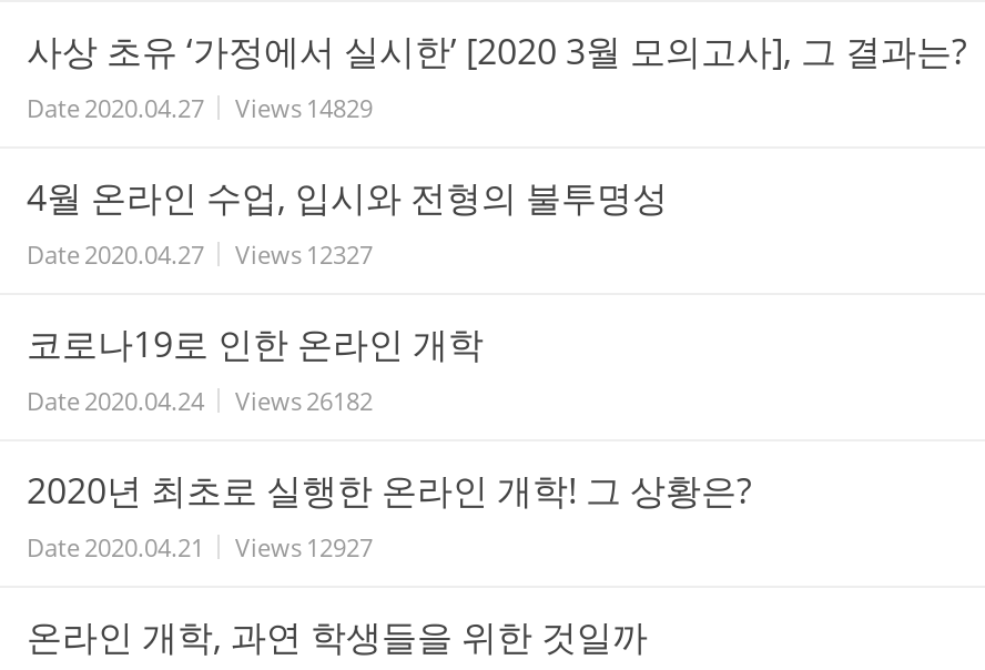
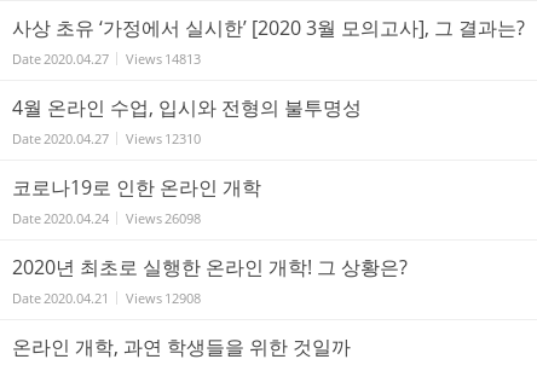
- Date 2020.04.27 Views 14829
+ Date 2020.04.27 Views 14813

- Date 2020.04.27 Views 12327
+ Date 2020.04.27 Views 12310

- Date 2020.04.24 Views 26182
+ Date 2020.04.24 Views 26098

- Date 2020.04.21 Views 12927
+ Date 2020.04.21 Views 12908
